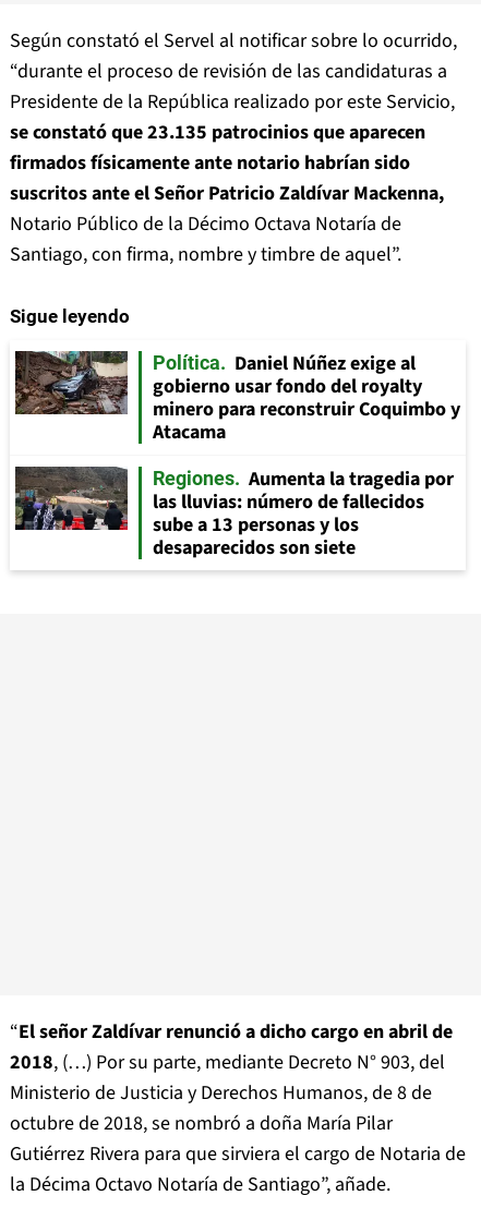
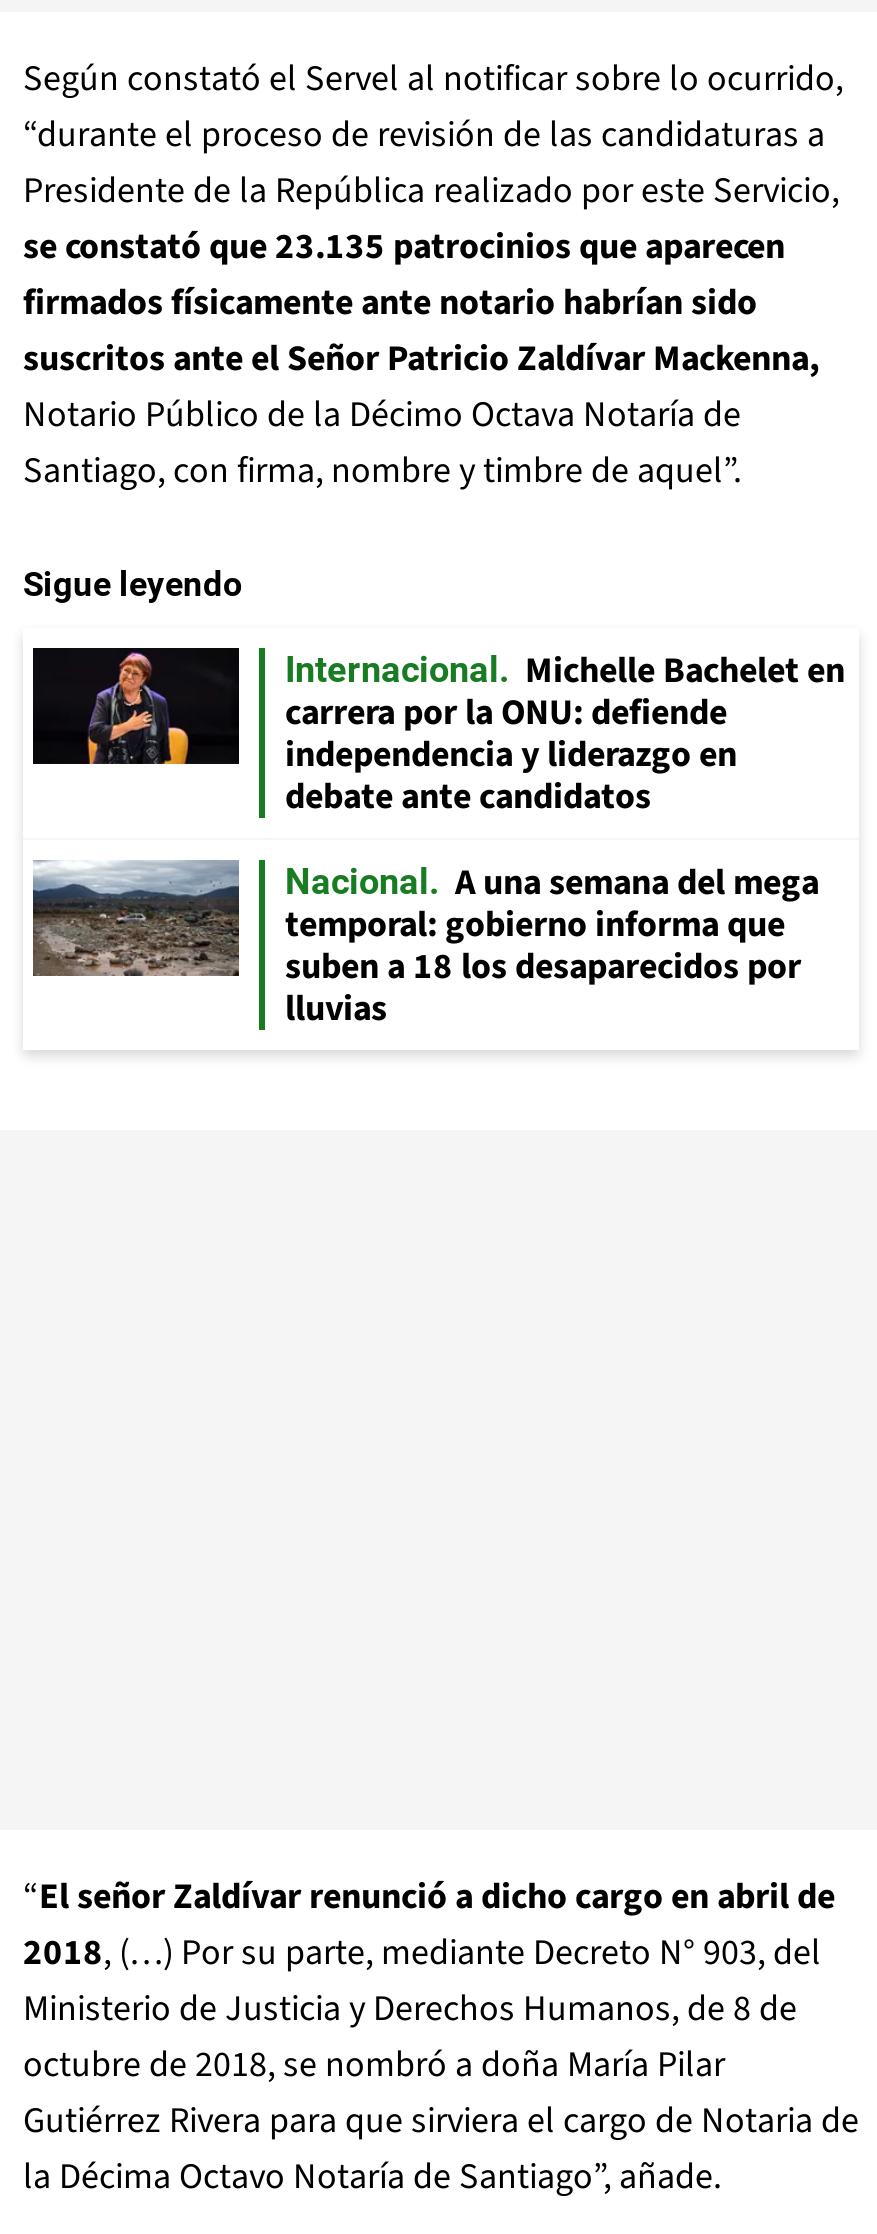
- [image]
- Política
- Daniel Núñez exige al
- gobierno usar fondo del royalty
- minero para reconstruir Coquimbo y
- Atacama
+ [image]
+ Internacional
+ Michelle Bachelet en
+ carrera por la ONU: defiende
+ independencia y liderazgo en
+ debate ante candidatos

- [image]
- Regiones
- Aumenta la tragedia por
- las lluvias: número de fallecidos
- sube a 13 personas y los
- desaparecidos son siete
+ [image]
+ Nacional
+ A una semana del mega
+ temporal: gobierno informa que
+ suben a 18 los desaparecidos por
+ lluvias
